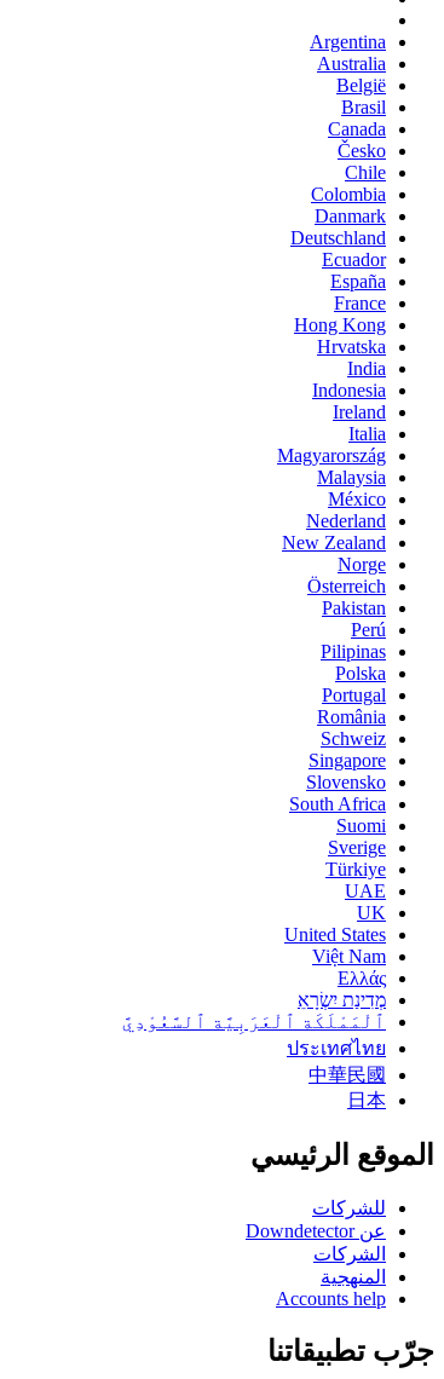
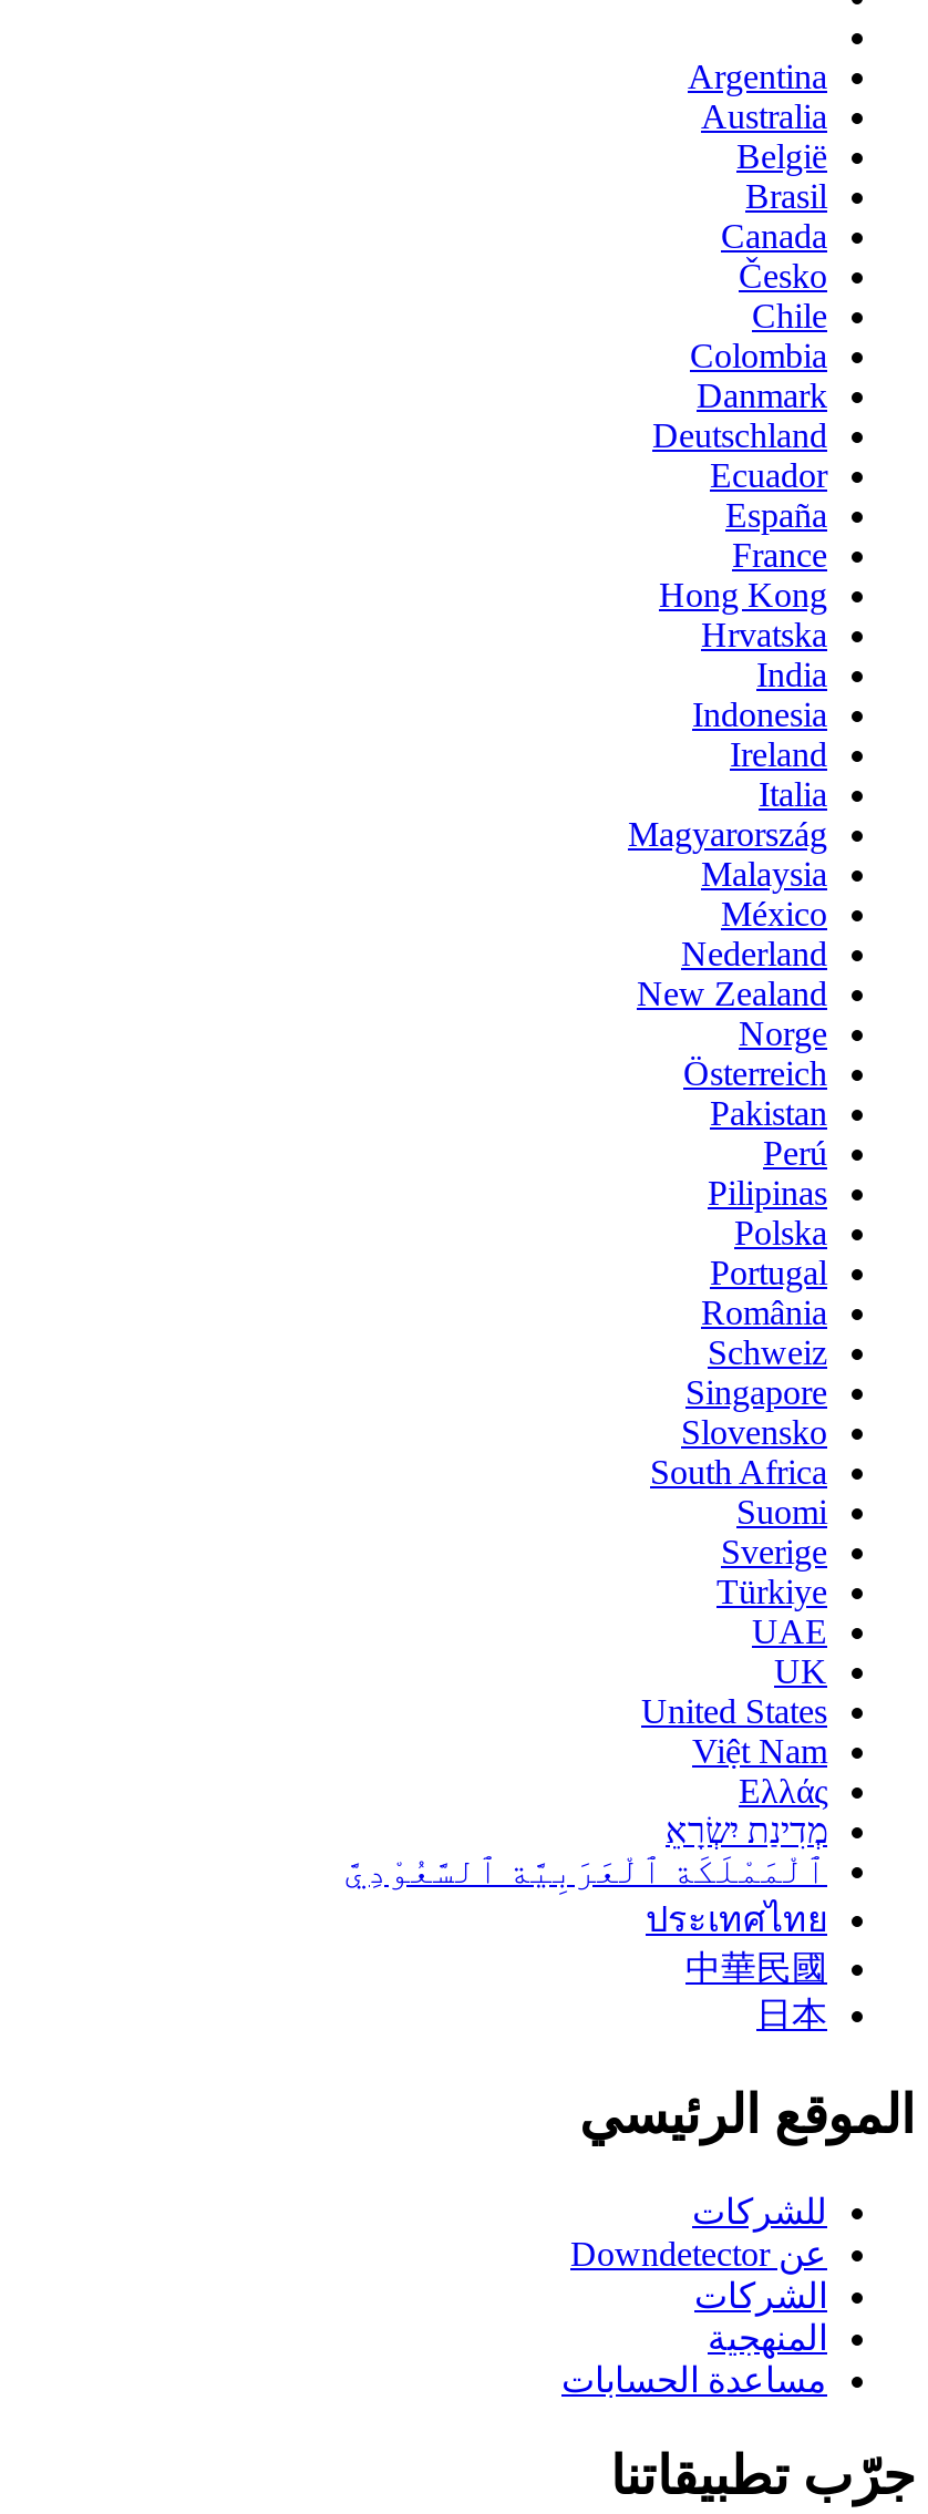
- Accounts help
+ مساعدة الحسابات
